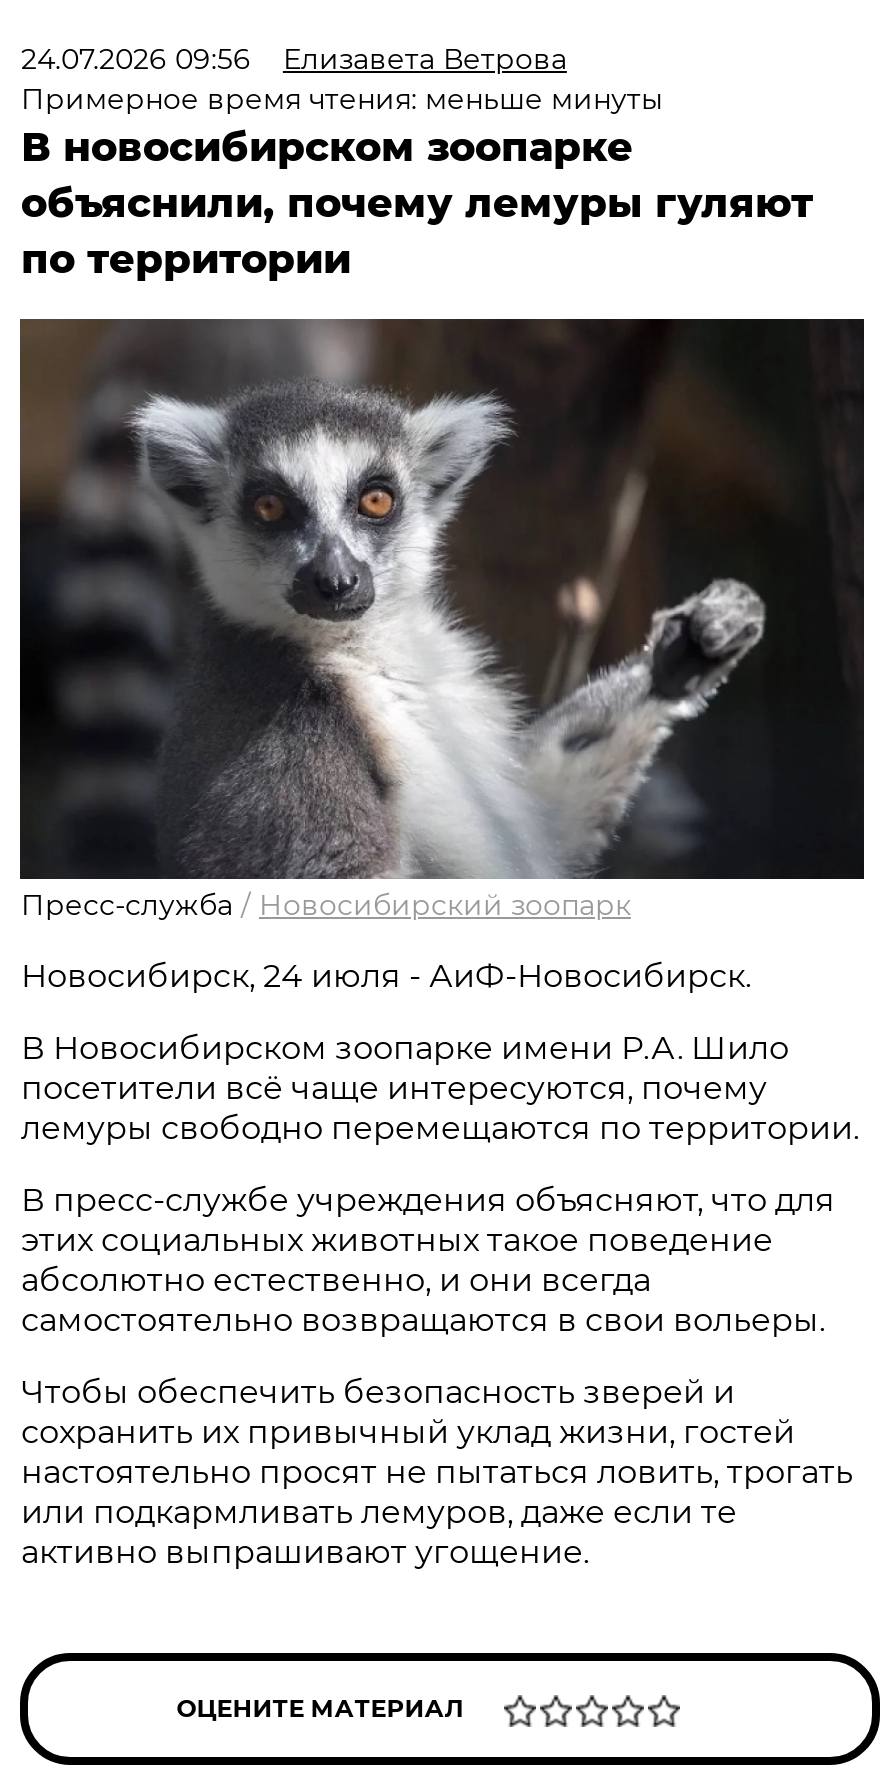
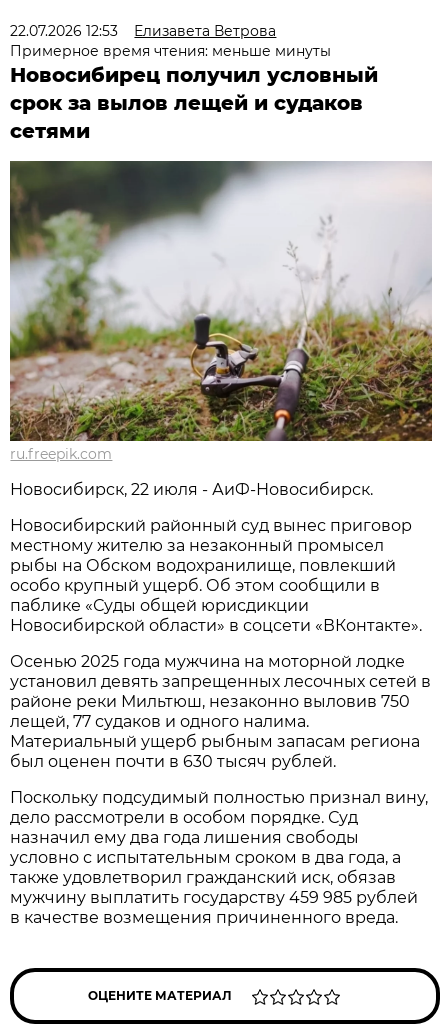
- 24.07.2026 09:56 Елизавета Ветрова
+ 22.07.2026 12:53 Елизавета Ветрова

- В новосибирском зоопарке
- объяснили, почему лемуры гуляют
- по территории
+ Новосибирец получил условный
+ срок за вылов лещей и судаков
+ сетями

- [image]
- Пресс-служба / Новосибирский зоопарк
+ [image]
+ ru.freepik.com

- Новосибирcк, 24 июля - АиФ-Новосибирск.
+ Новосибирcк, 22 июля - АиФ-Новосибирск.

- В Новосибирском зоопарке имени Р.А. Шило
- посетители всё чаще интересуются, почему
- лемуры свободно перемещаются по территории.
+ Новосибирский районный суд вынес приговор
+ местному жителю за незаконный промысел
+ рыбы на Обском водохранилище, повлекший
+ особо крупный ущерб. Об этом сообщили в
+ паблике «Суды общей юрисдикции
+ Новосибирской области» в соцсети «ВКонтакте».

- В пресс-службе учреждения объясняют, что для
- этих социальных животных такое поведение
- абсолютно естественно, и они всегда
- самостоятельно возвращаются в свои вольеры.
+ Осенью 2025 года мужчина на моторной лодке
+ установил девять запрещенных лесочных сетей в
+ районе реки Мильтюш, незаконно выловив 750
+ лещей, 77 судаков и одного налима.
+ Материальный ущерб рыбным запасам региона
+ был оценен почти в 630 тысяч рублей.

- Чтобы обеспечить безопасность зверей и
- сохранить их привычный уклад жизни, гостей
- настоятельно просят не пытаться ловить, трогать
- или подкармливать лемуров, даже если те
- активно выпрашивают угощение.
+ Поскольку подсудимый полностью признал вину,
+ дело рассмотрели в особом порядке. Суд
+ назначил ему два года лишения свободы
+ условно с испытательным сроком в два года, а
+ также удовлетворил гражданский иск, обязав
+ мужчину выплатить государству 459 985 рублей
+ в качестве возмещения причиненного вреда.
